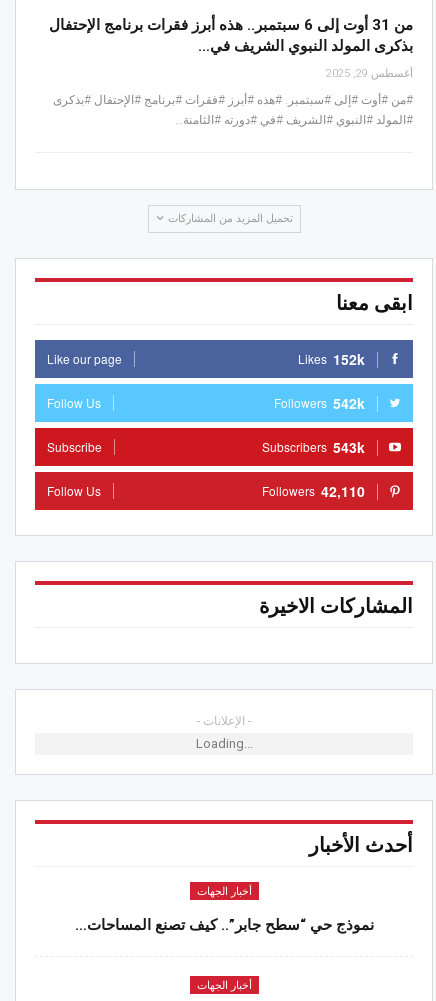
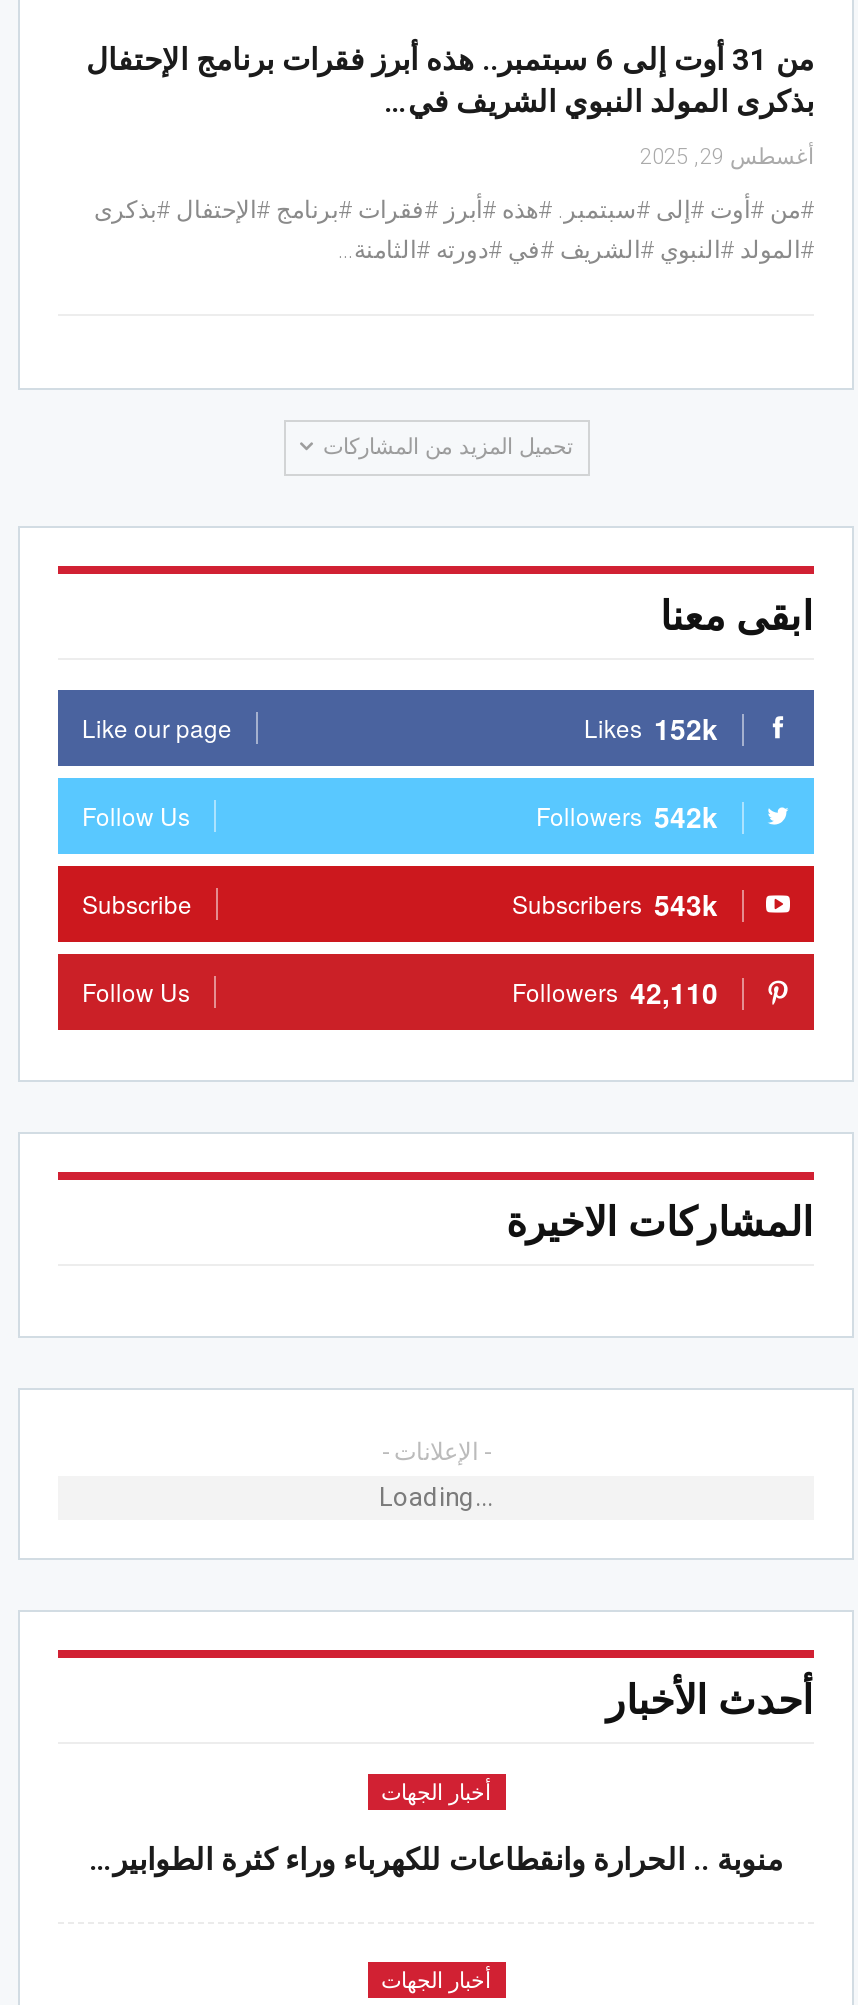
- نموذج حي “سطح جابر”.. كيف تصنع المساحات…
+ منوبة .. الحرارة وانقطاعات للكهرباء وراء كثرة الطوابير…
